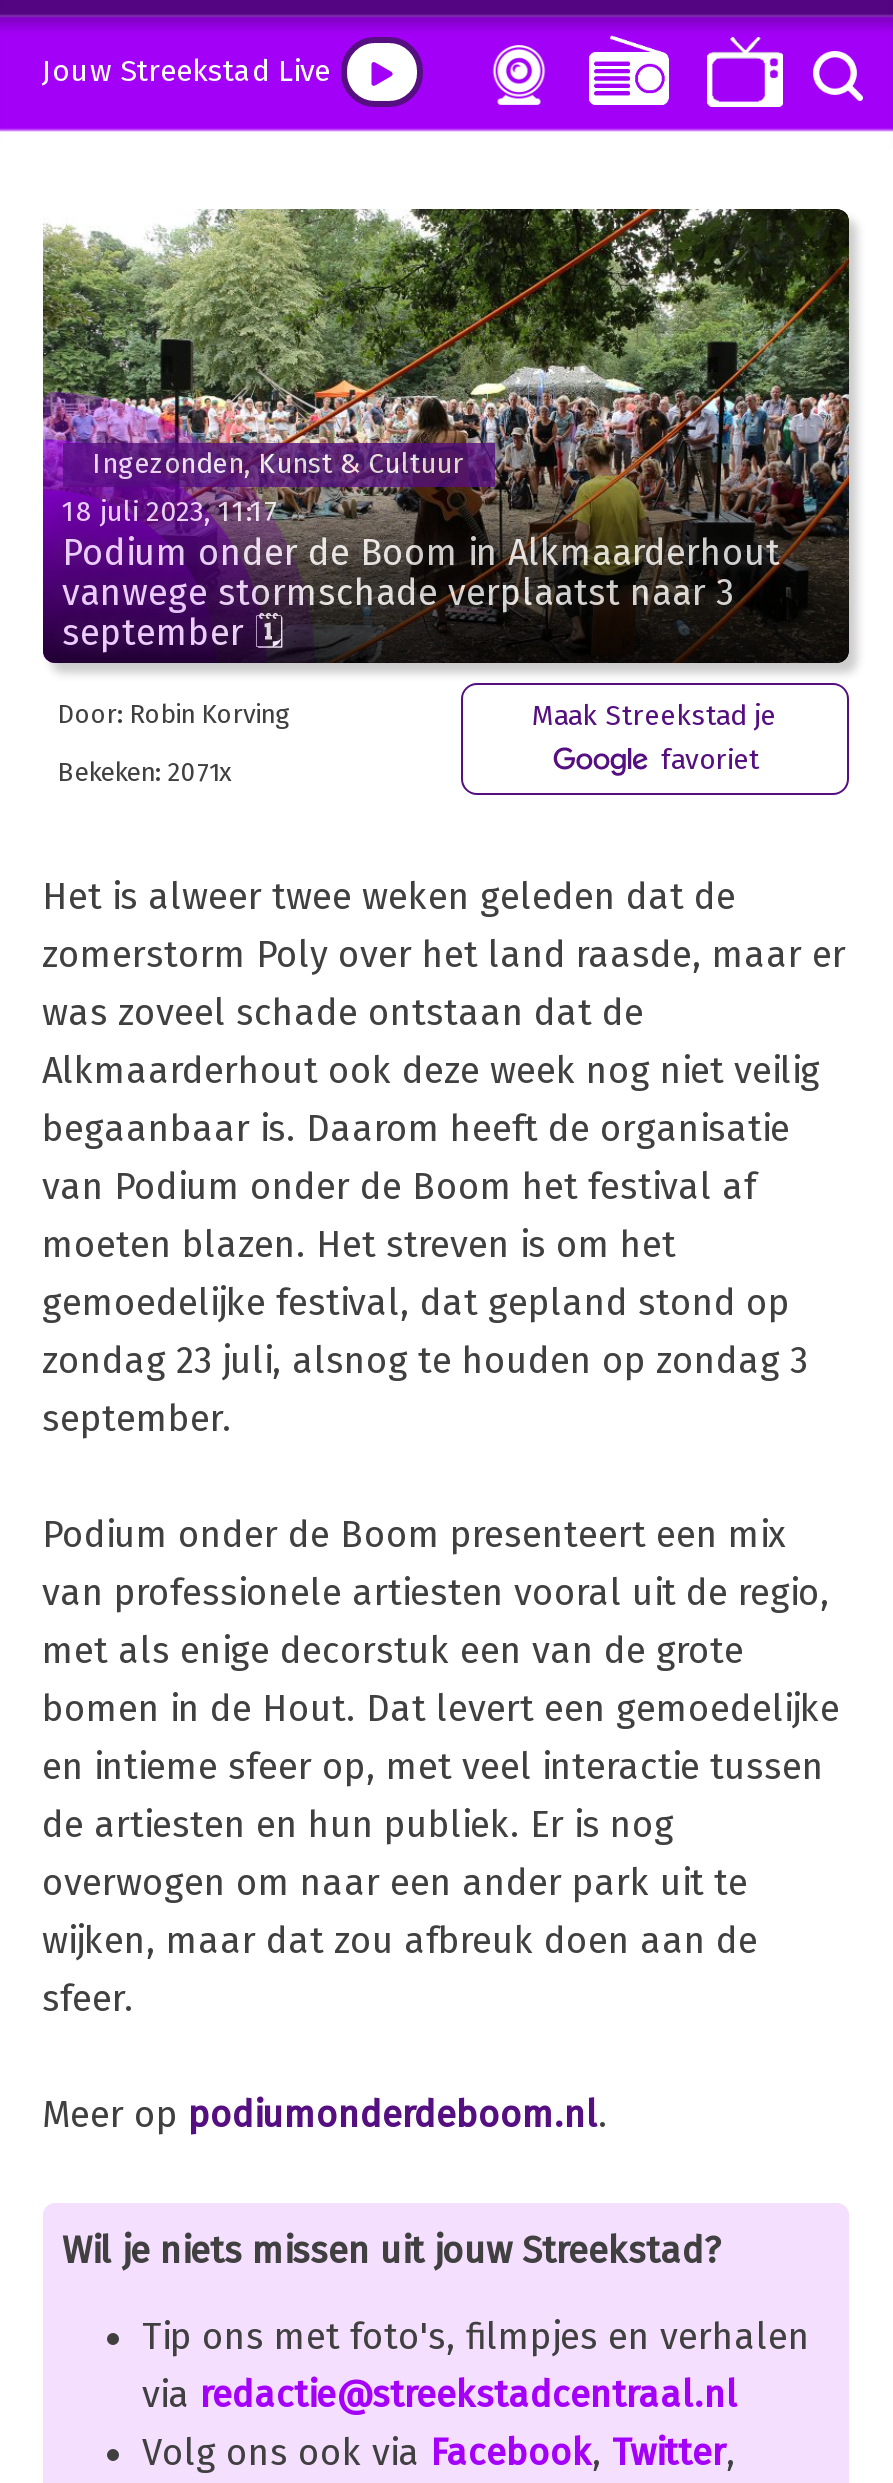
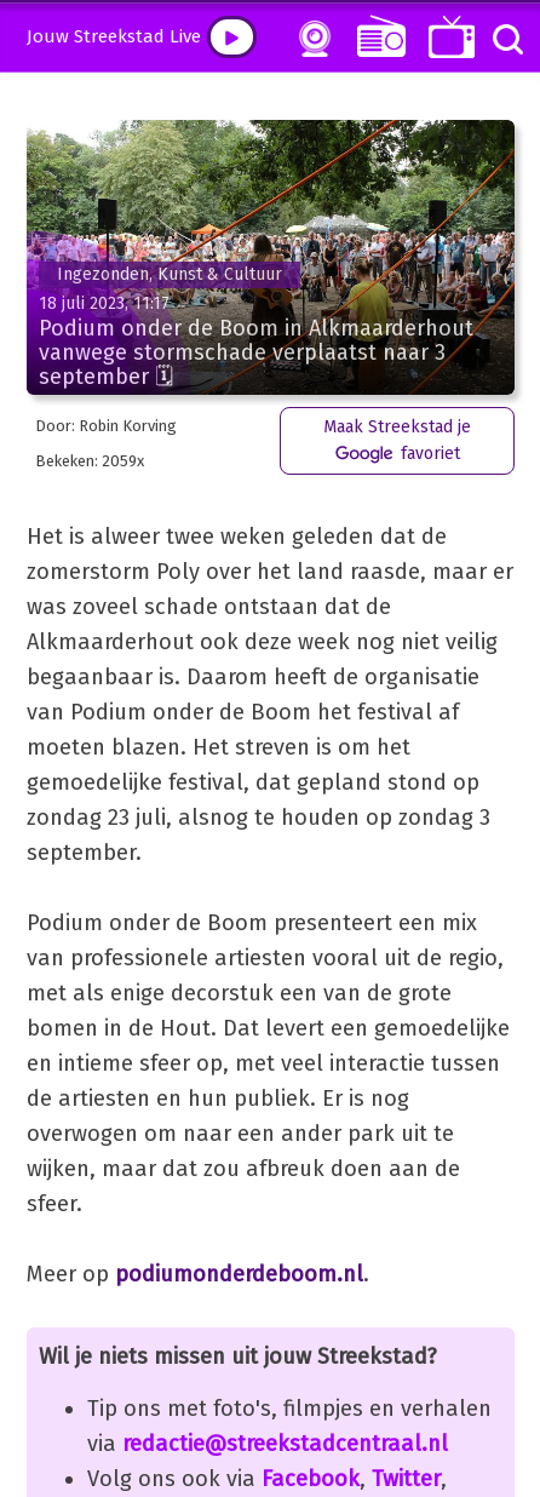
- Bekeken: 2071x
+ Bekeken: 2059x
